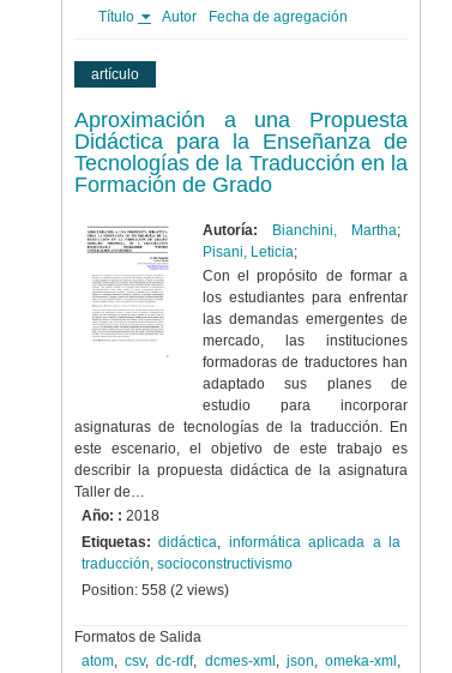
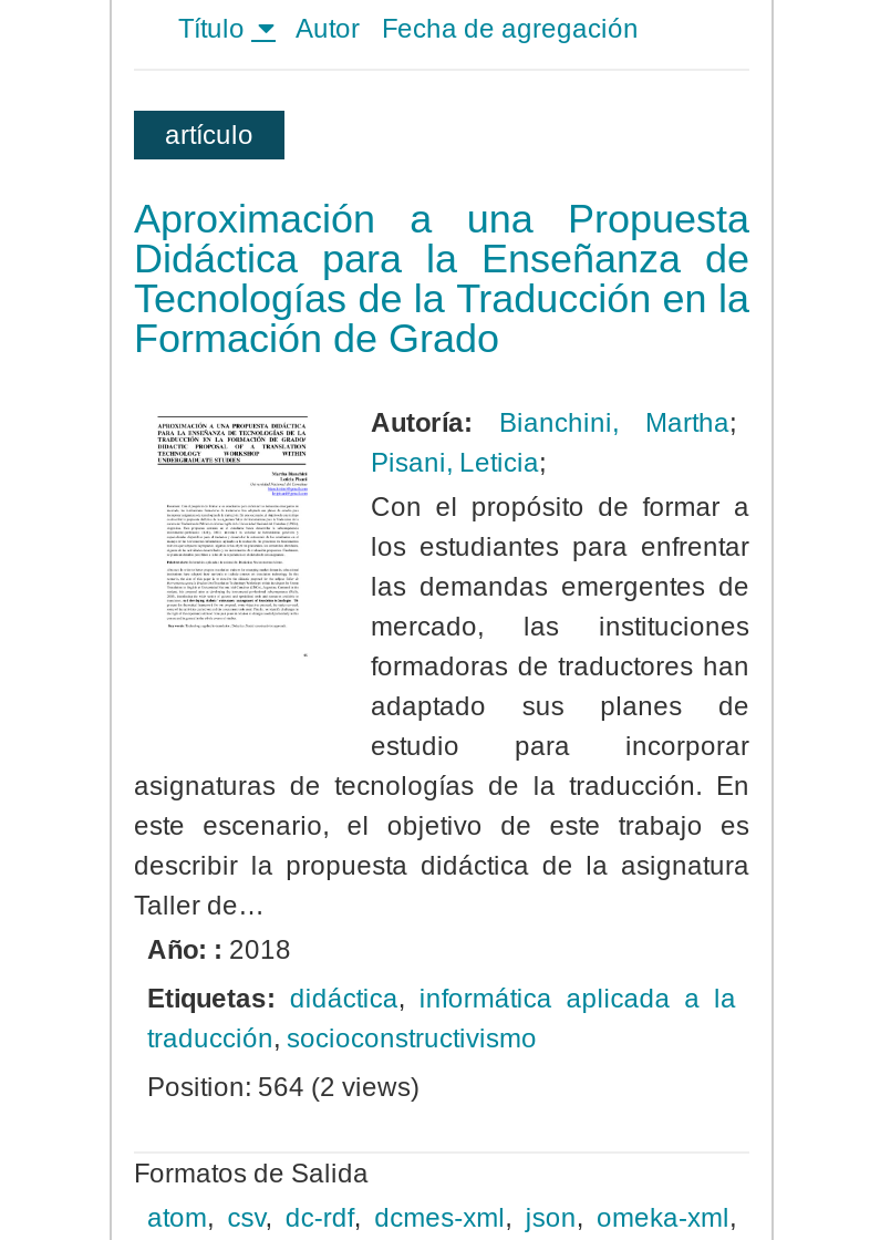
- Position: 558 (2 views)
+ Position: 564 (2 views)
